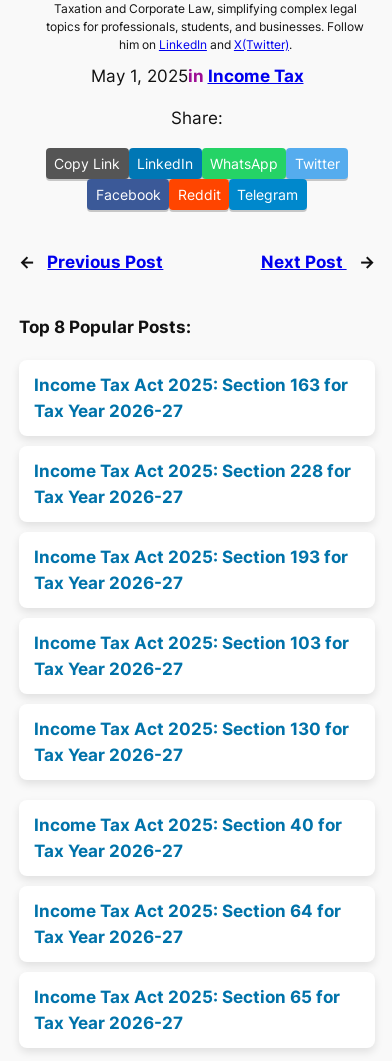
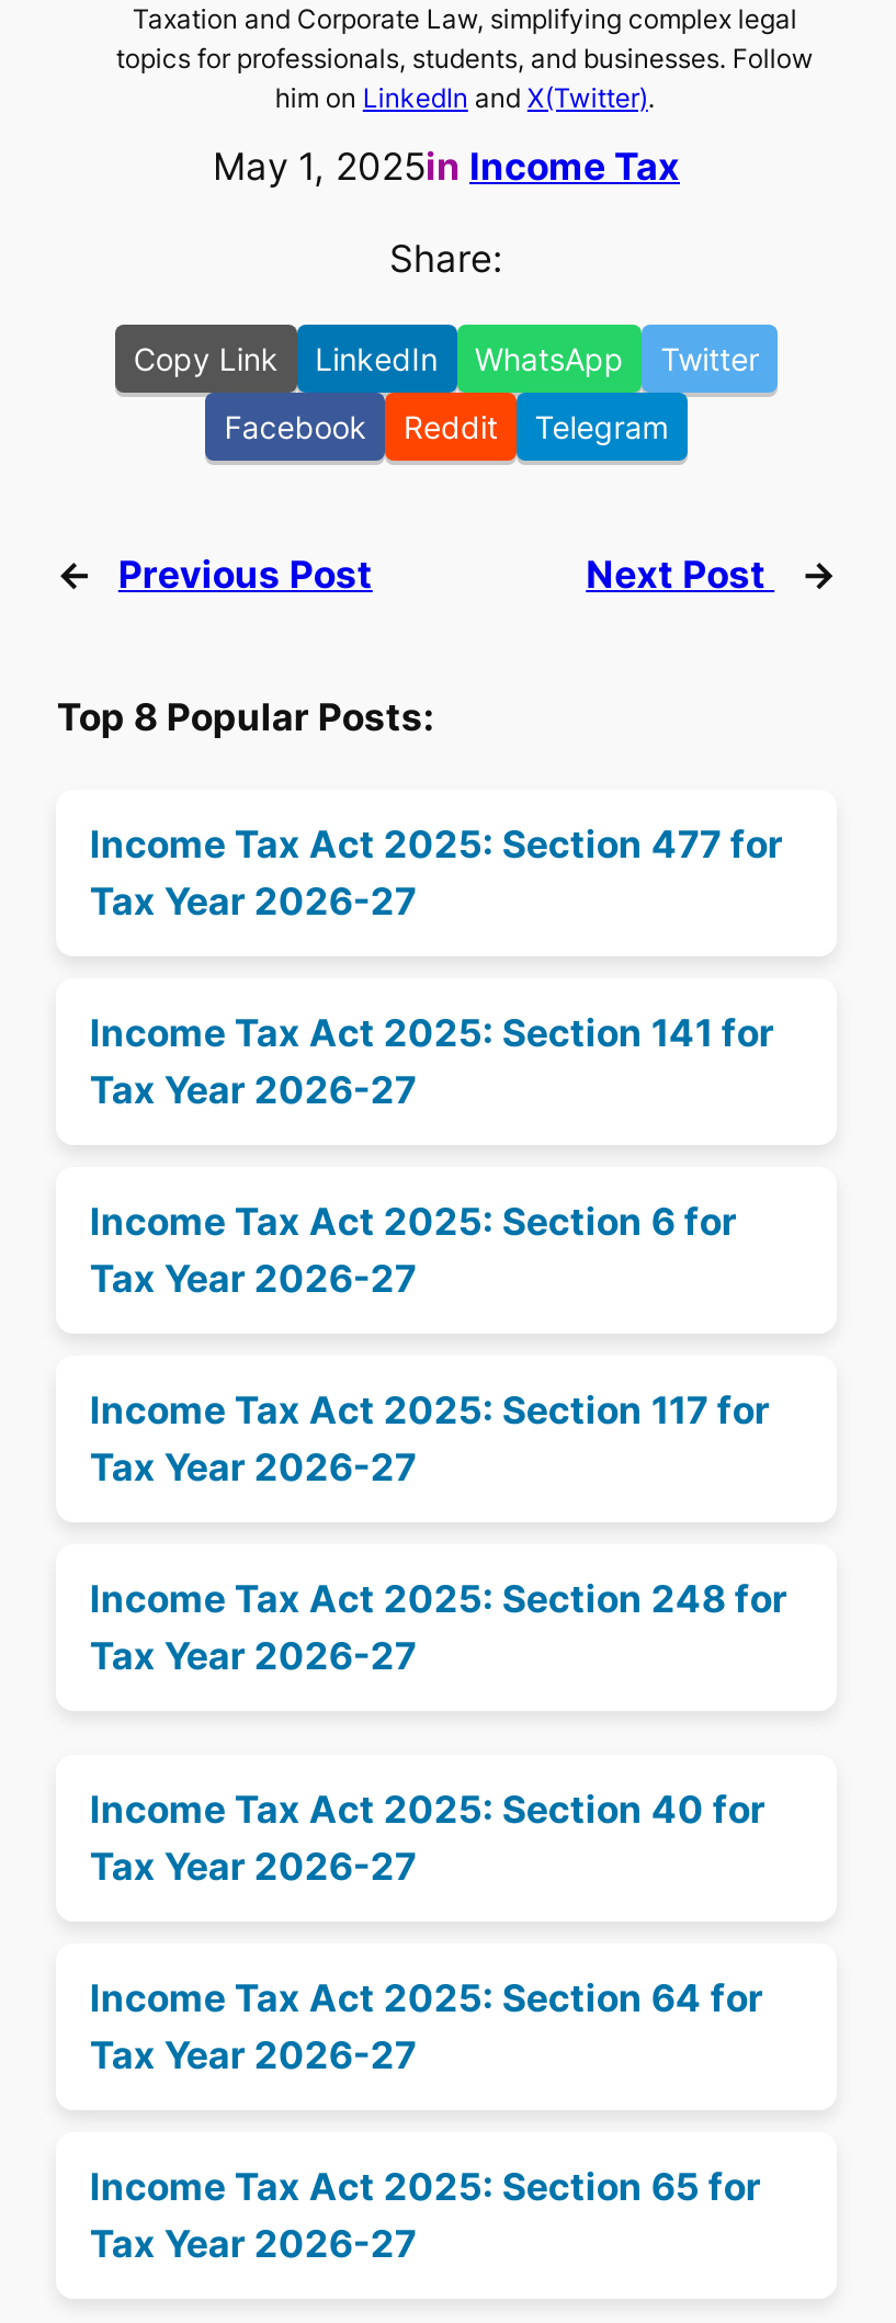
- Income Tax Act 2025: Section 163 for
+ Income Tax Act 2025: Section 477 for

- Income Tax Act 2025: Section 228 for
+ Income Tax Act 2025: Section 141 for

- Income Tax Act 2025: Section 193 for
+ Income Tax Act 2025: Section 6 for

- Income Tax Act 2025: Section 103 for
+ Income Tax Act 2025: Section 117 for

- Income Tax Act 2025: Section 130 for
+ Income Tax Act 2025: Section 248 for
